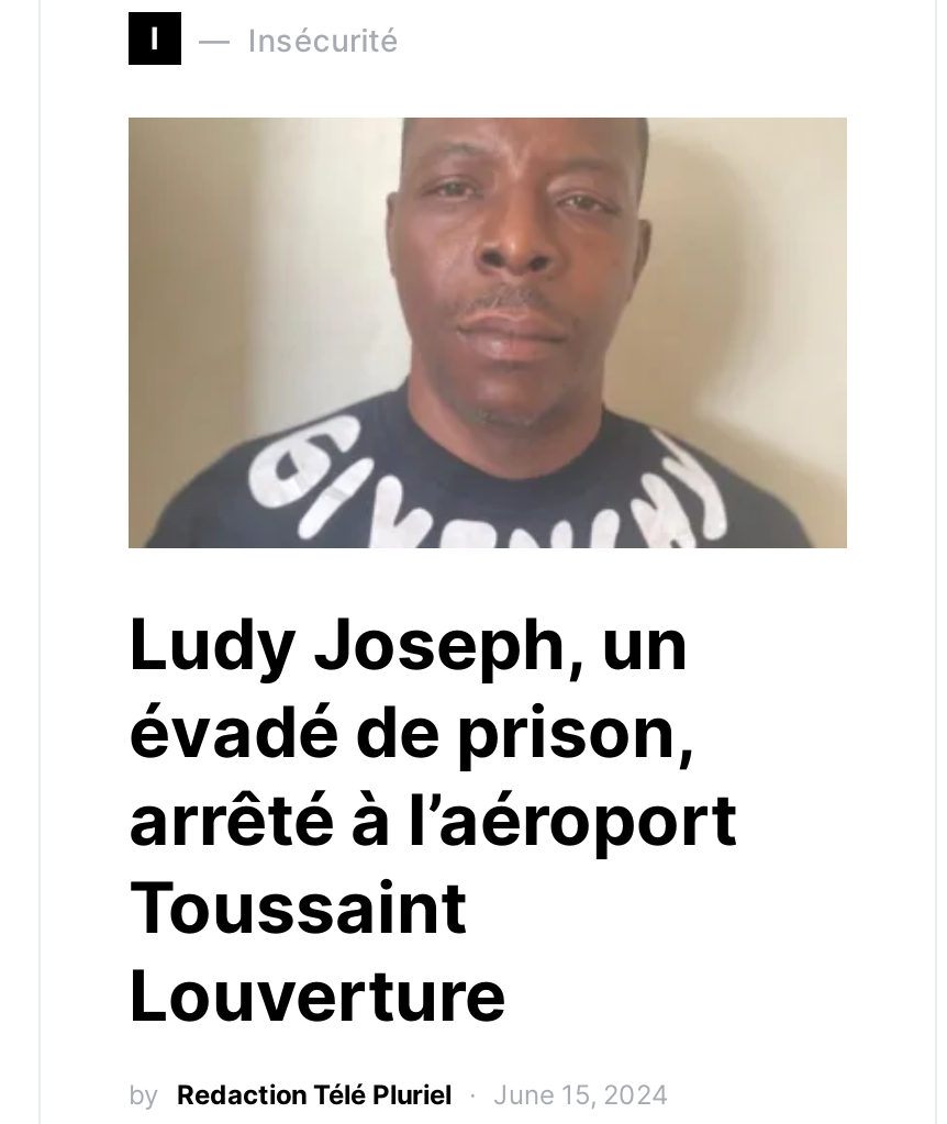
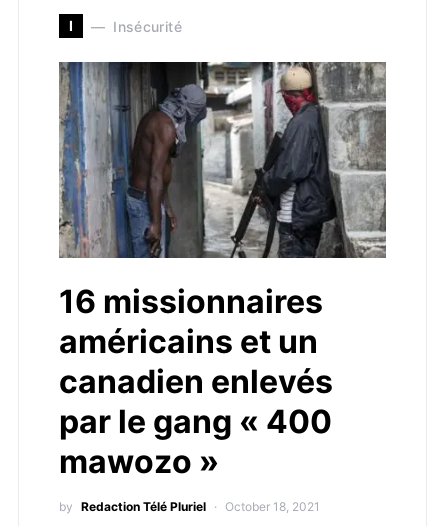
- [image]
- Ludy Joseph, un
- évadé de prison,
- arrêté à l’aéroport
- Toussaint
- Louverture
+ [image]
+ 16 missionnaires
+ américains et un
+ canadien enlevés
+ par le gang « 400
+ mawozo »

- June 15, 2024
+ October 18, 2021
